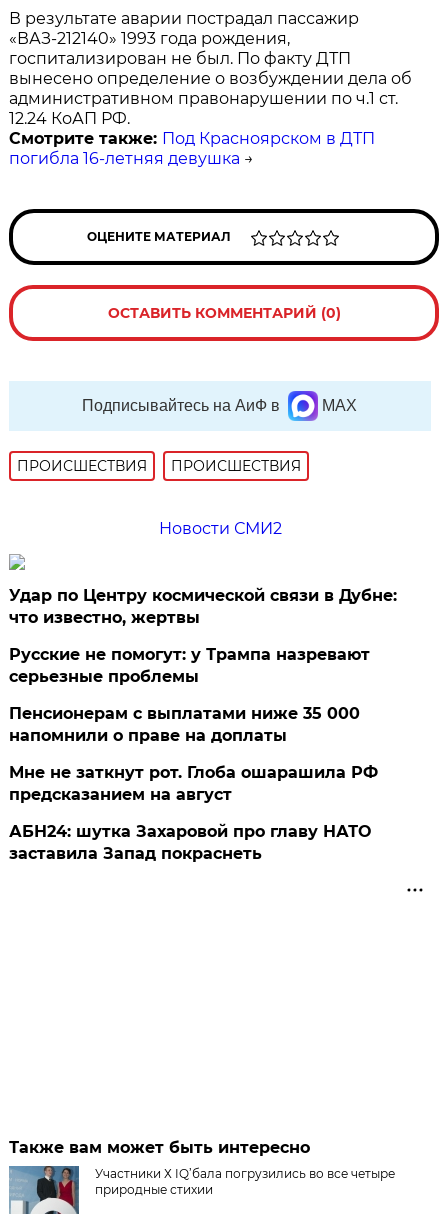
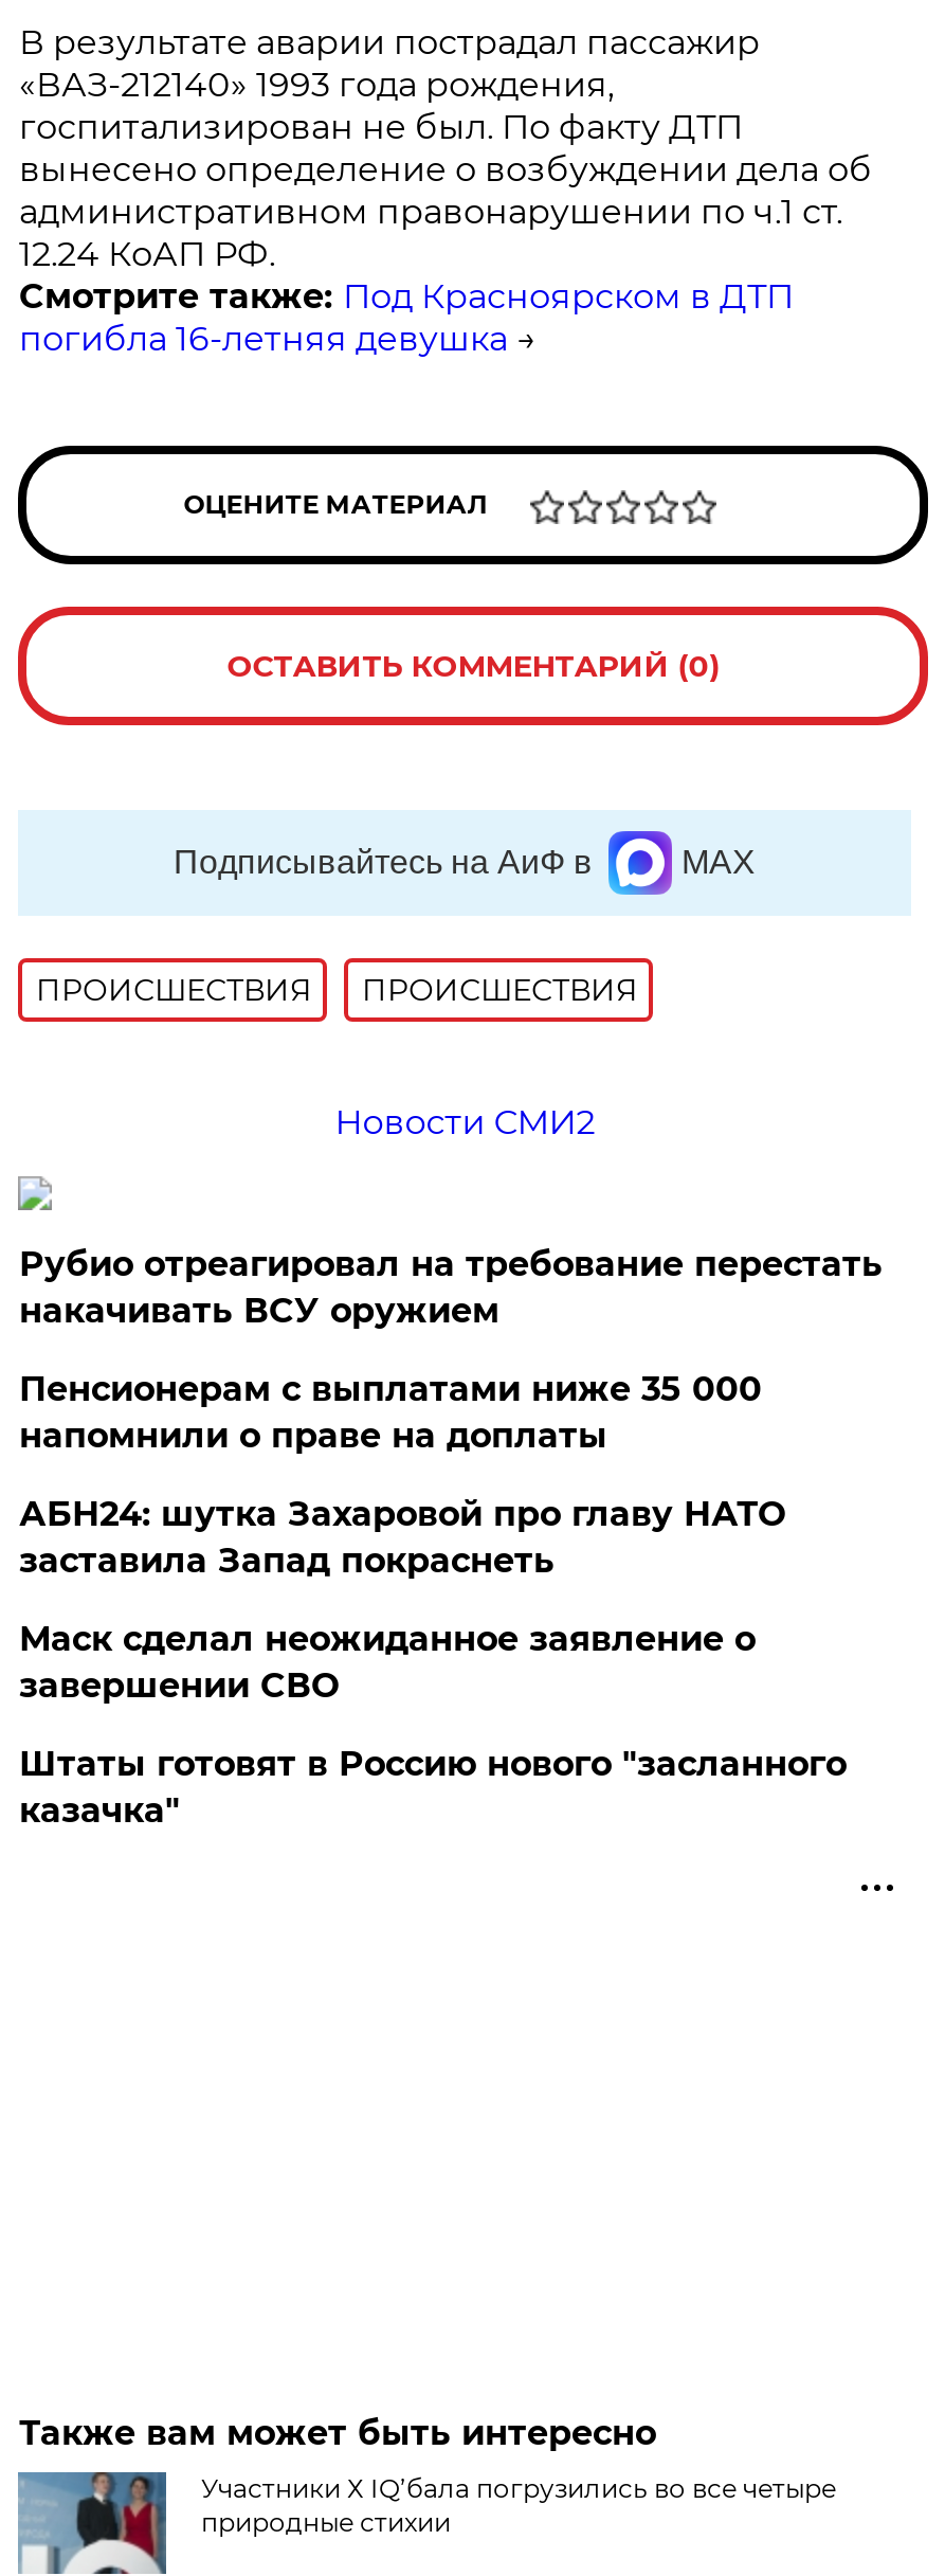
- Удар по Центру космической связи в Дубне:
- что известно, жертвы
- Русские не помогут: у Трампа назревают
- серьезные проблемы
+ Рубио отреагировал на требование перестать
+ накачивать ВСУ оружием

moved up: Пенсионерам с выплатами ниже 35 000 | напомнили о праве на доплаты

- Мне не заткнут рот. Глоба ошарашила РФ
- предсказанием на август

moved up: АБН24: шутка Захаровой про главу НАТО | заставила Запад покраснеть

+ Маск сделал неожиданное заявление о
+ завершении СВО
+ Штаты готовят в Россию нового "засланного
+ казачка"
